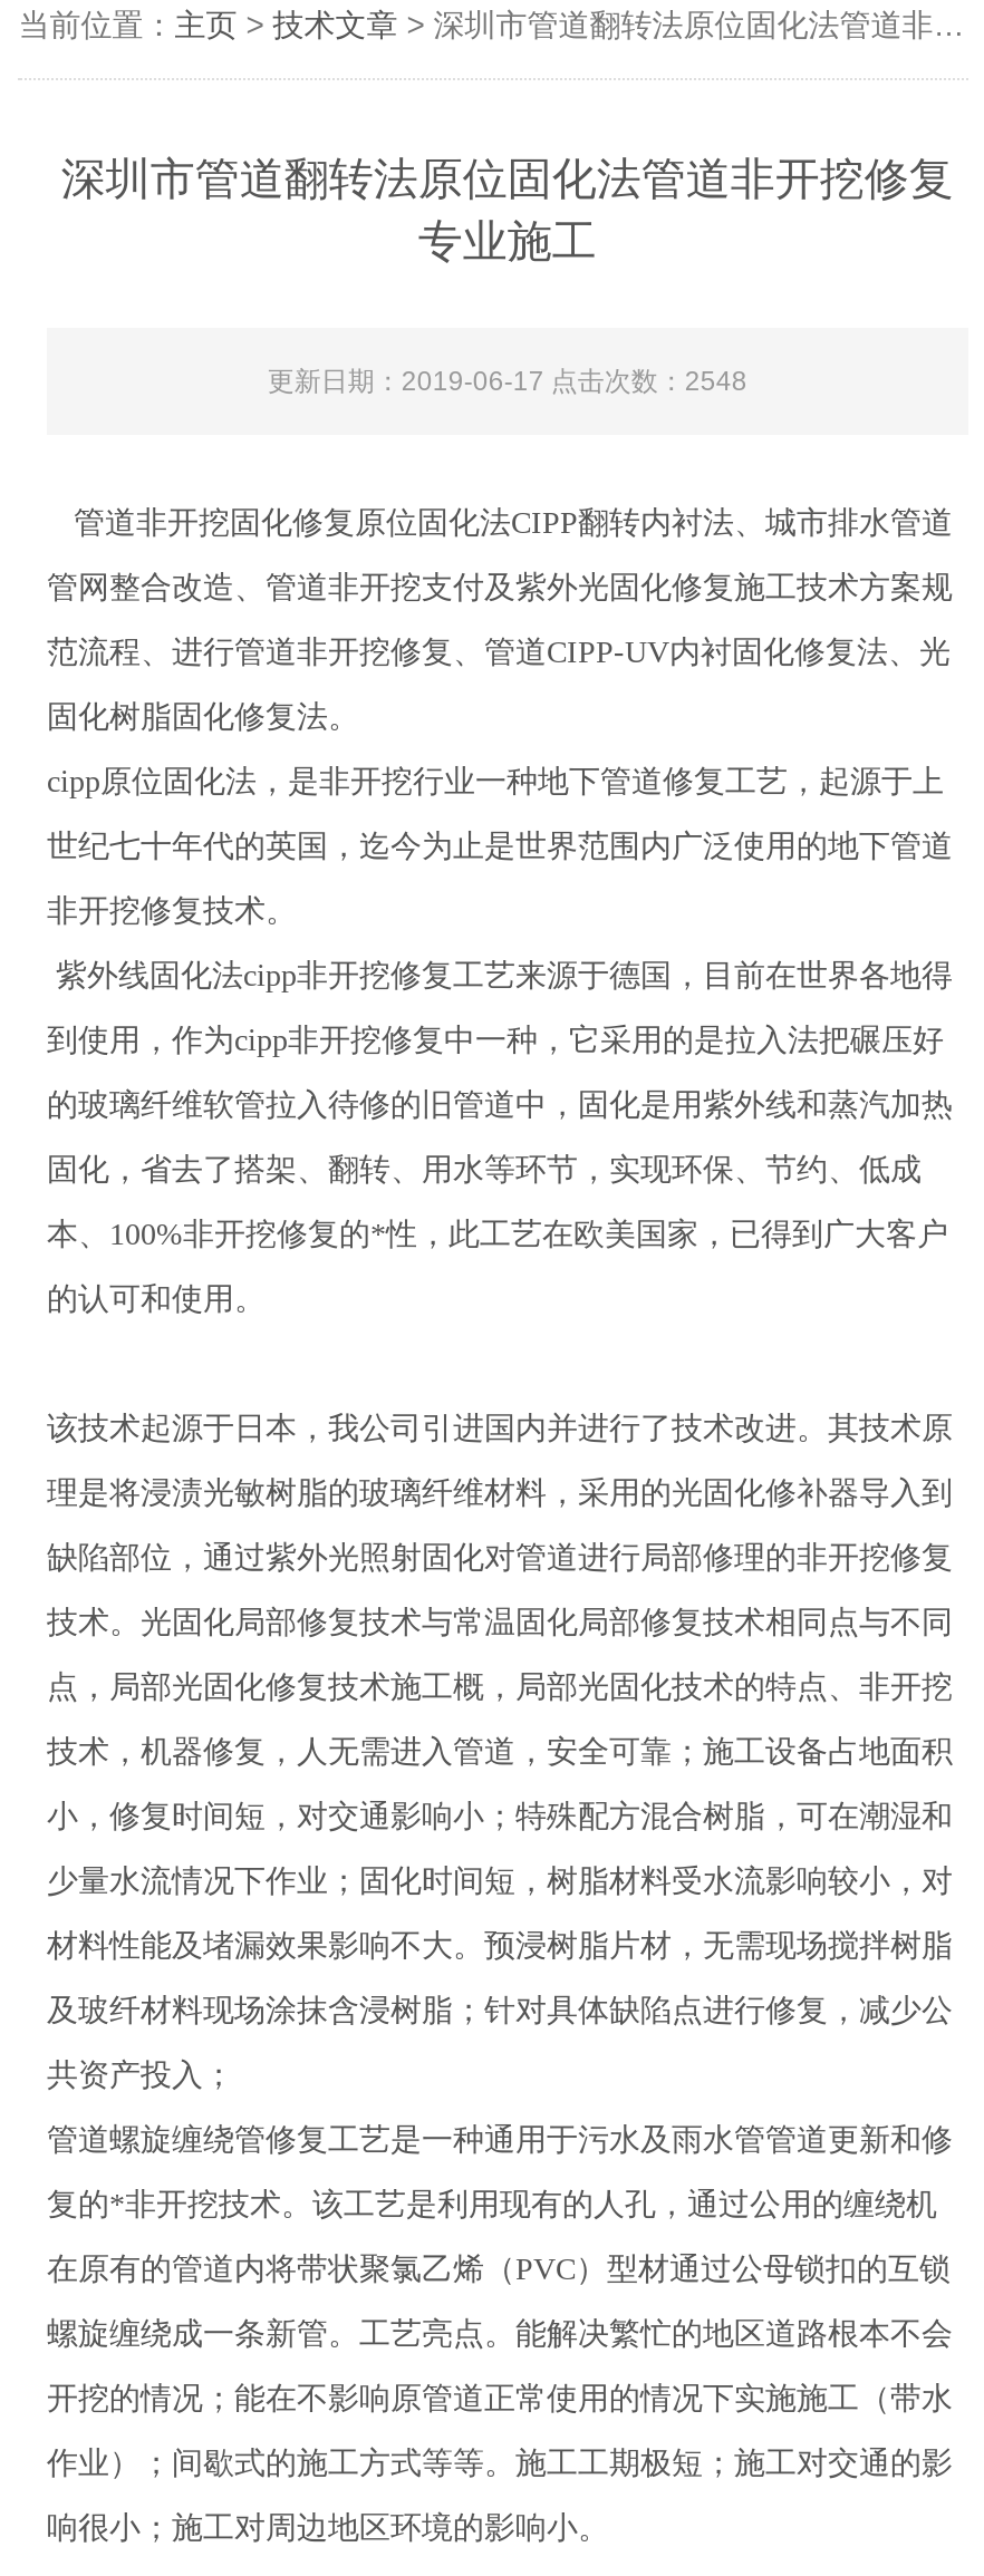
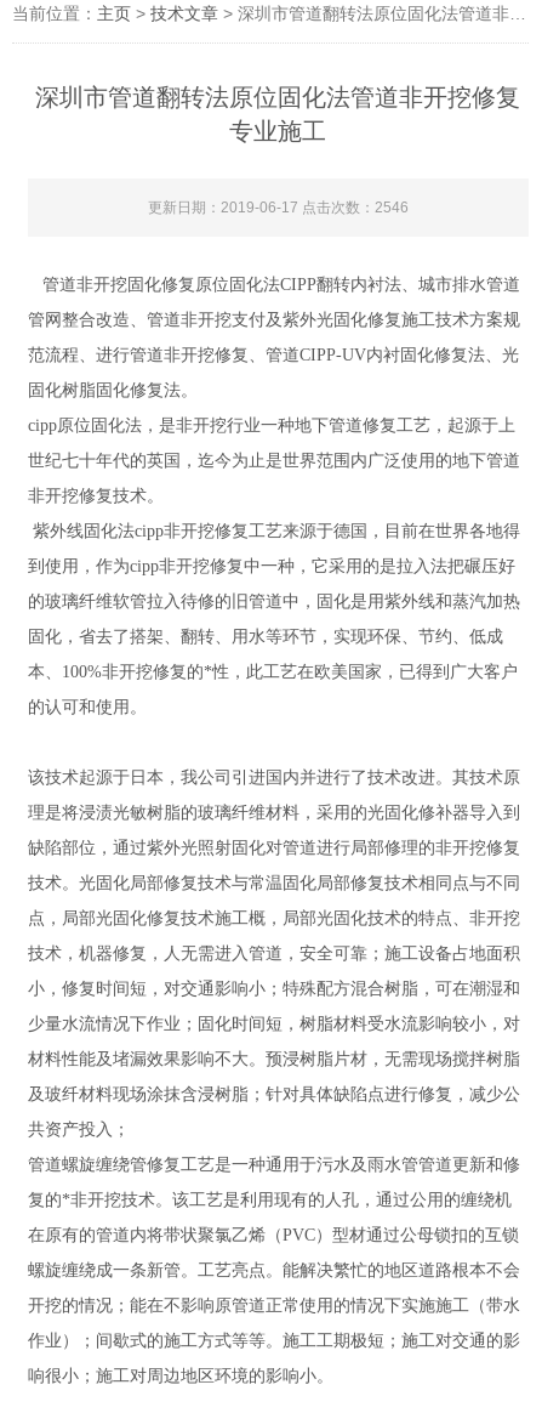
- 更新日期：2019-06-17 点击次数：2548
+ 更新日期：2019-06-17 点击次数：2546
